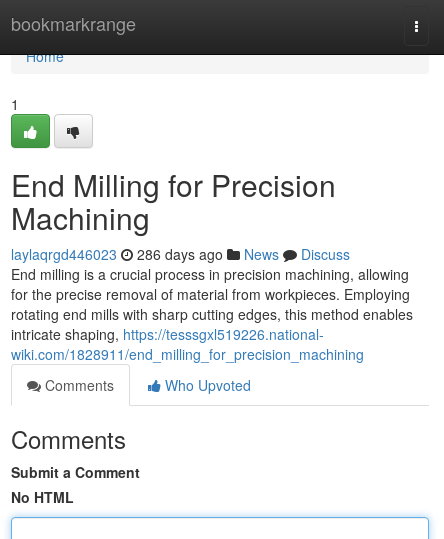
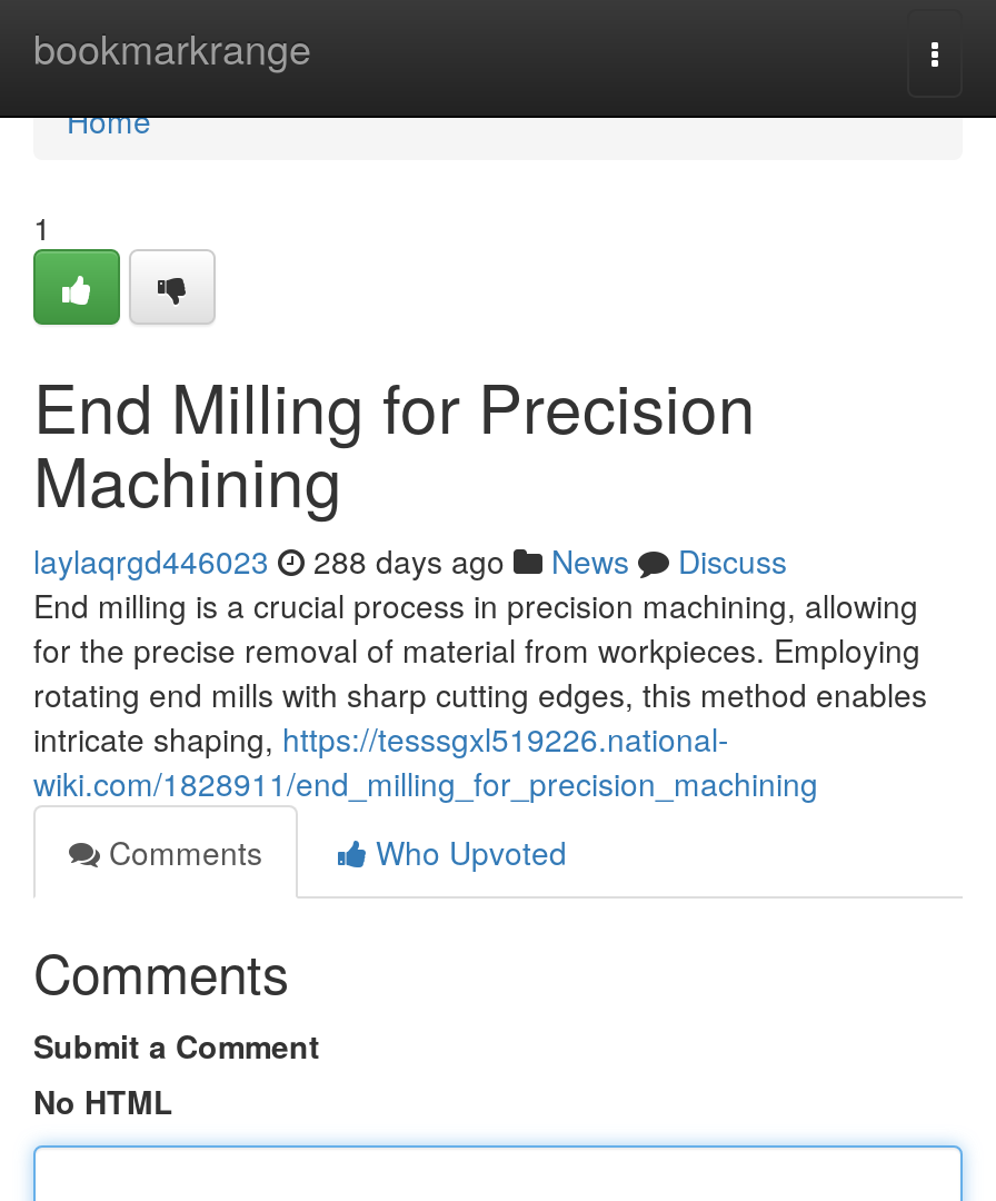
- laylaqrgd446023 286 days ago News Discuss
+ laylaqrgd446023 288 days ago News Discuss
